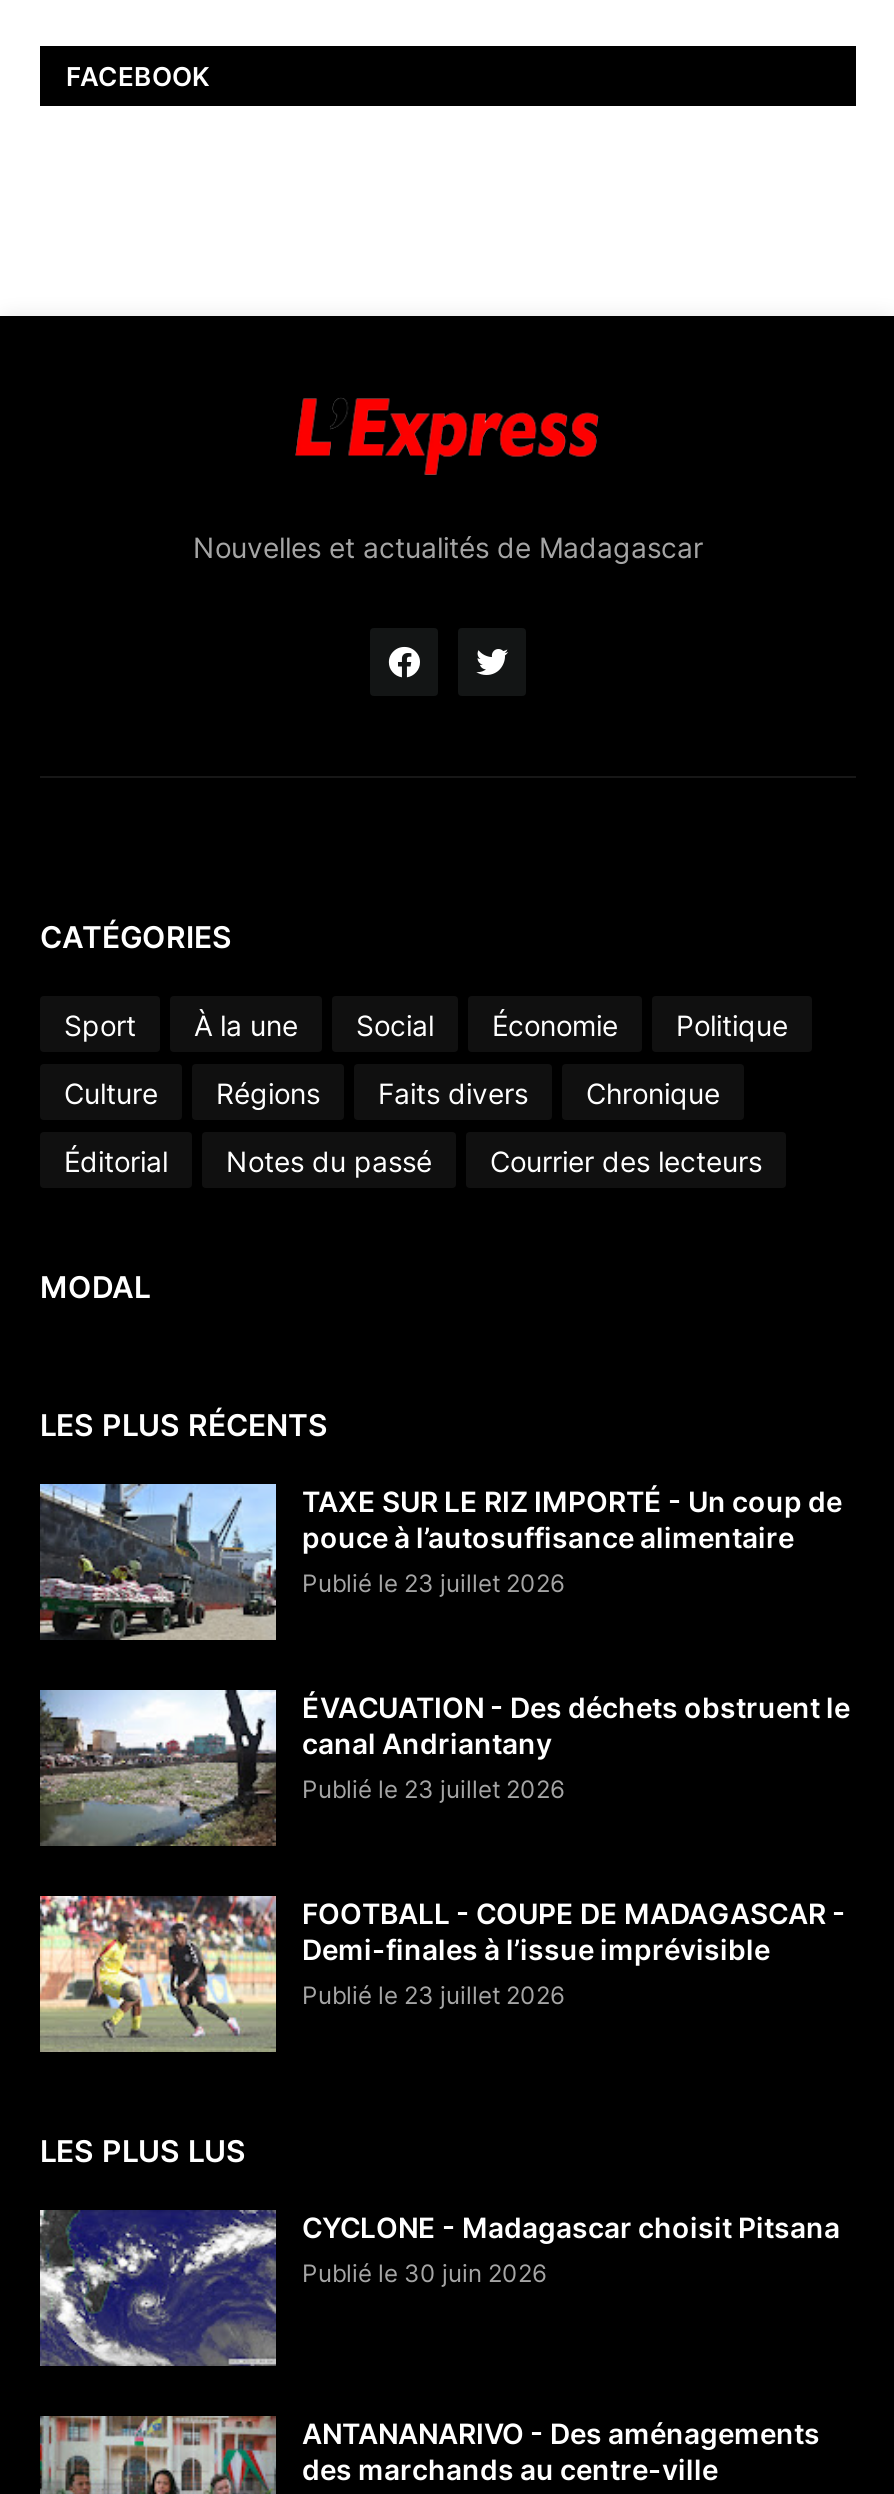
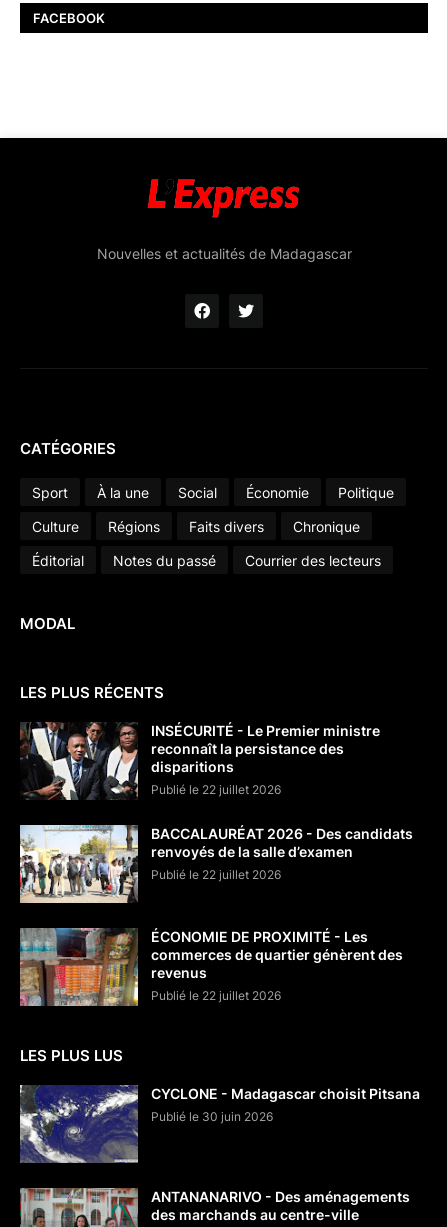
- [image]
- TAXE SUR LE RIZ IMPORTÉ - Un coup de
- pouce à l’autosuffisance alimentaire
- Publié le 23 juillet 2026
+ [image]
+ INSÉCURITÉ - Le Premier ministre
+ reconnaît la persistance des
+ disparitions
+ Publié le 22 juillet 2026

- [image]
- ÉVACUATION - Des déchets obstruent le
- canal Andriantany
- Publié le 23 juillet 2026
+ [image]
+ BACCALAURÉAT 2026 - Des candidats
+ renvoyés de la salle d’examen
+ Publié le 22 juillet 2026

- [image]
- FOOTBALL - COUPE DE MADAGASCAR -
- Demi-finales à l’issue imprévisible
- Publié le 23 juillet 2026
+ [image]
+ ÉCONOMIE DE PROXIMITÉ - Les
+ commerces de quartier génèrent des
+ revenus
+ Publié le 22 juillet 2026
